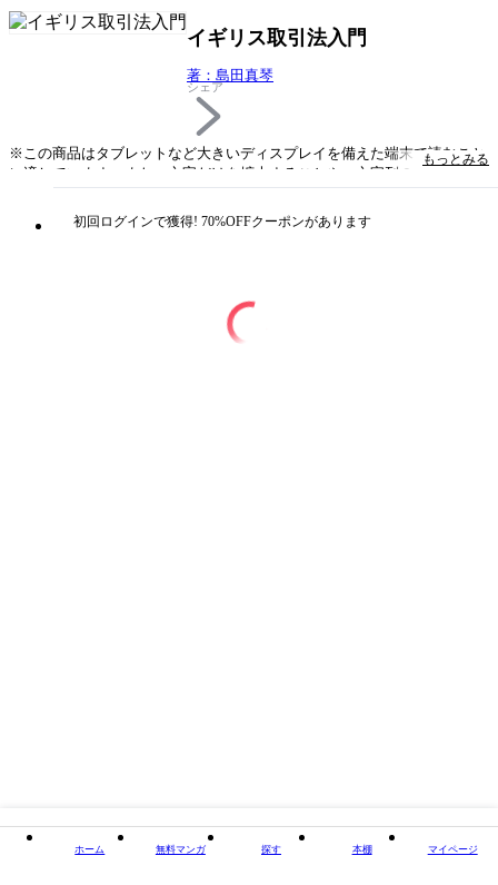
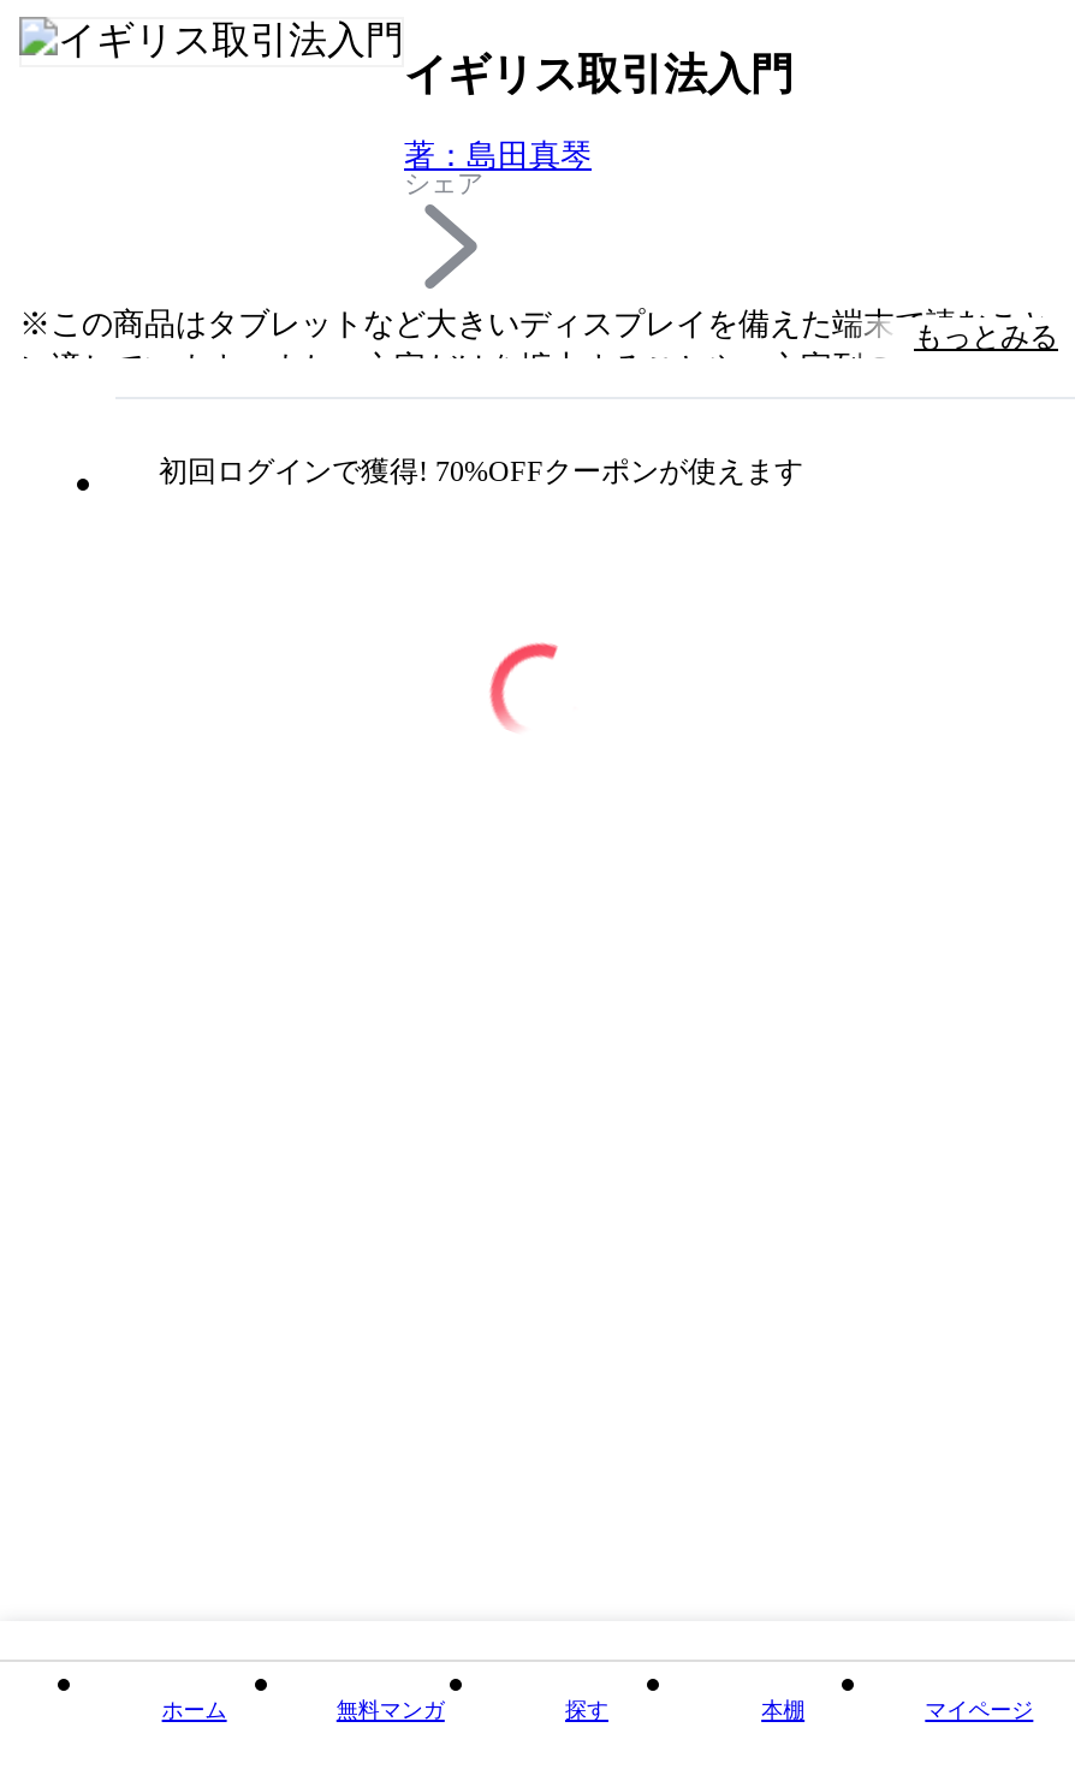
- 初回ログインで獲得! 70%OFFクーポンがあります
+ 初回ログインで獲得! 70%OFFクーポンが使えます
